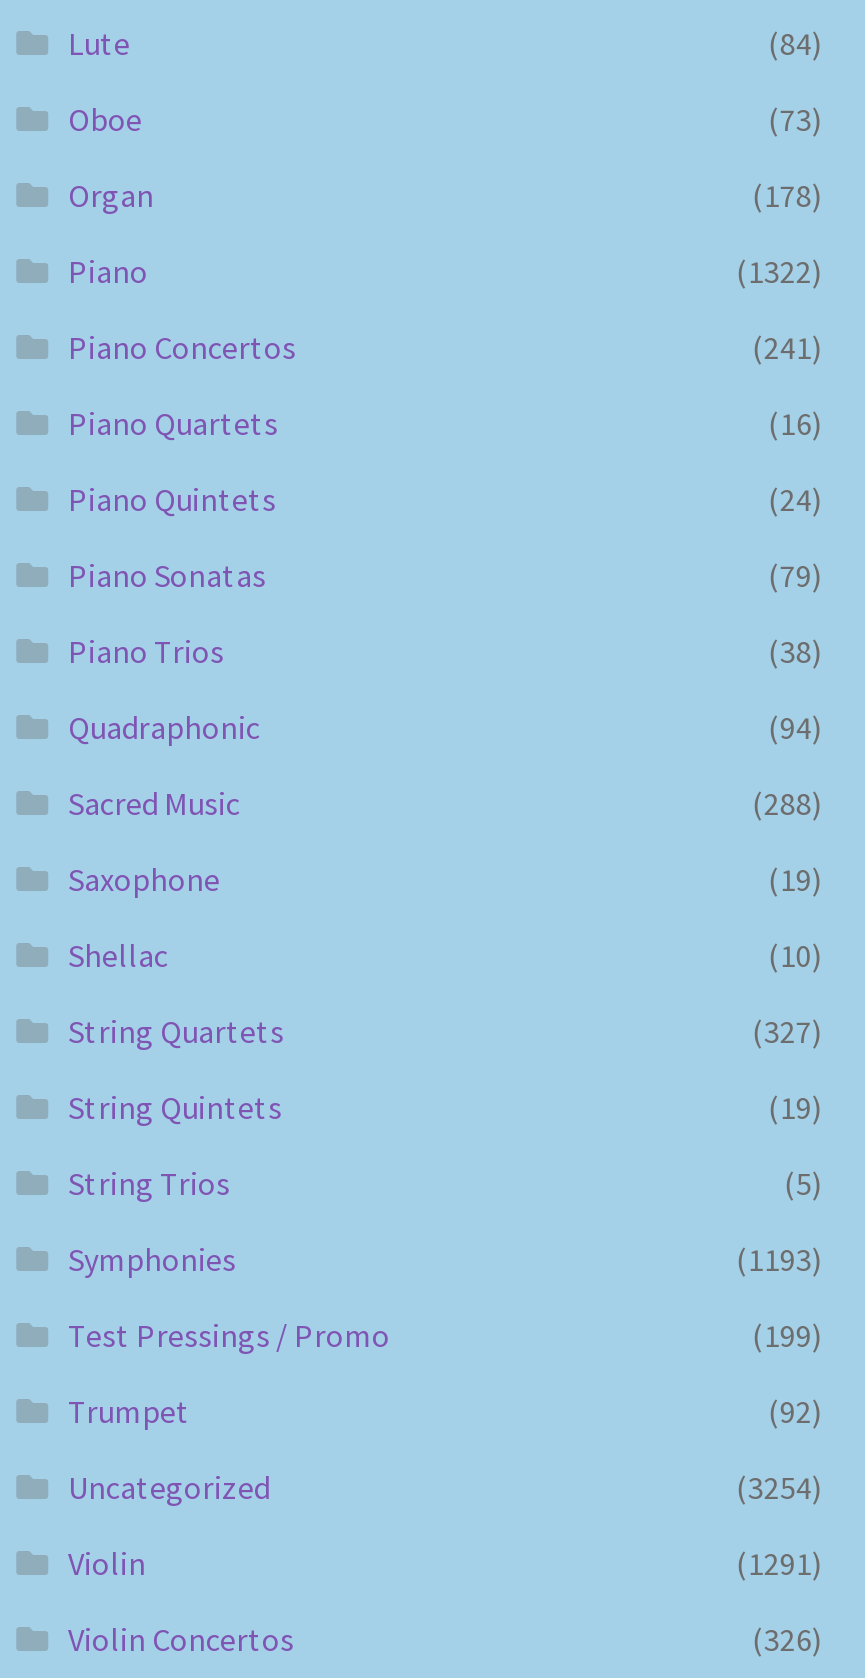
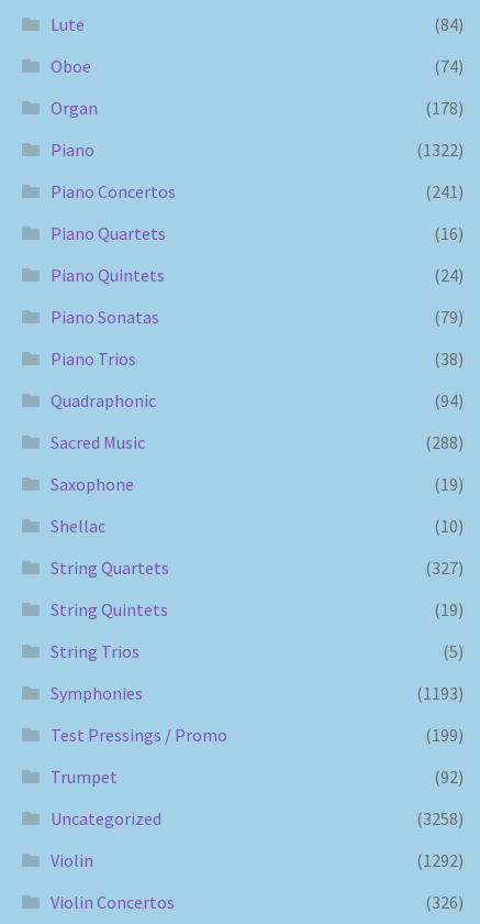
- (73)
+ (74)

- (3254)
+ (3258)

- (1291)
+ (1292)
